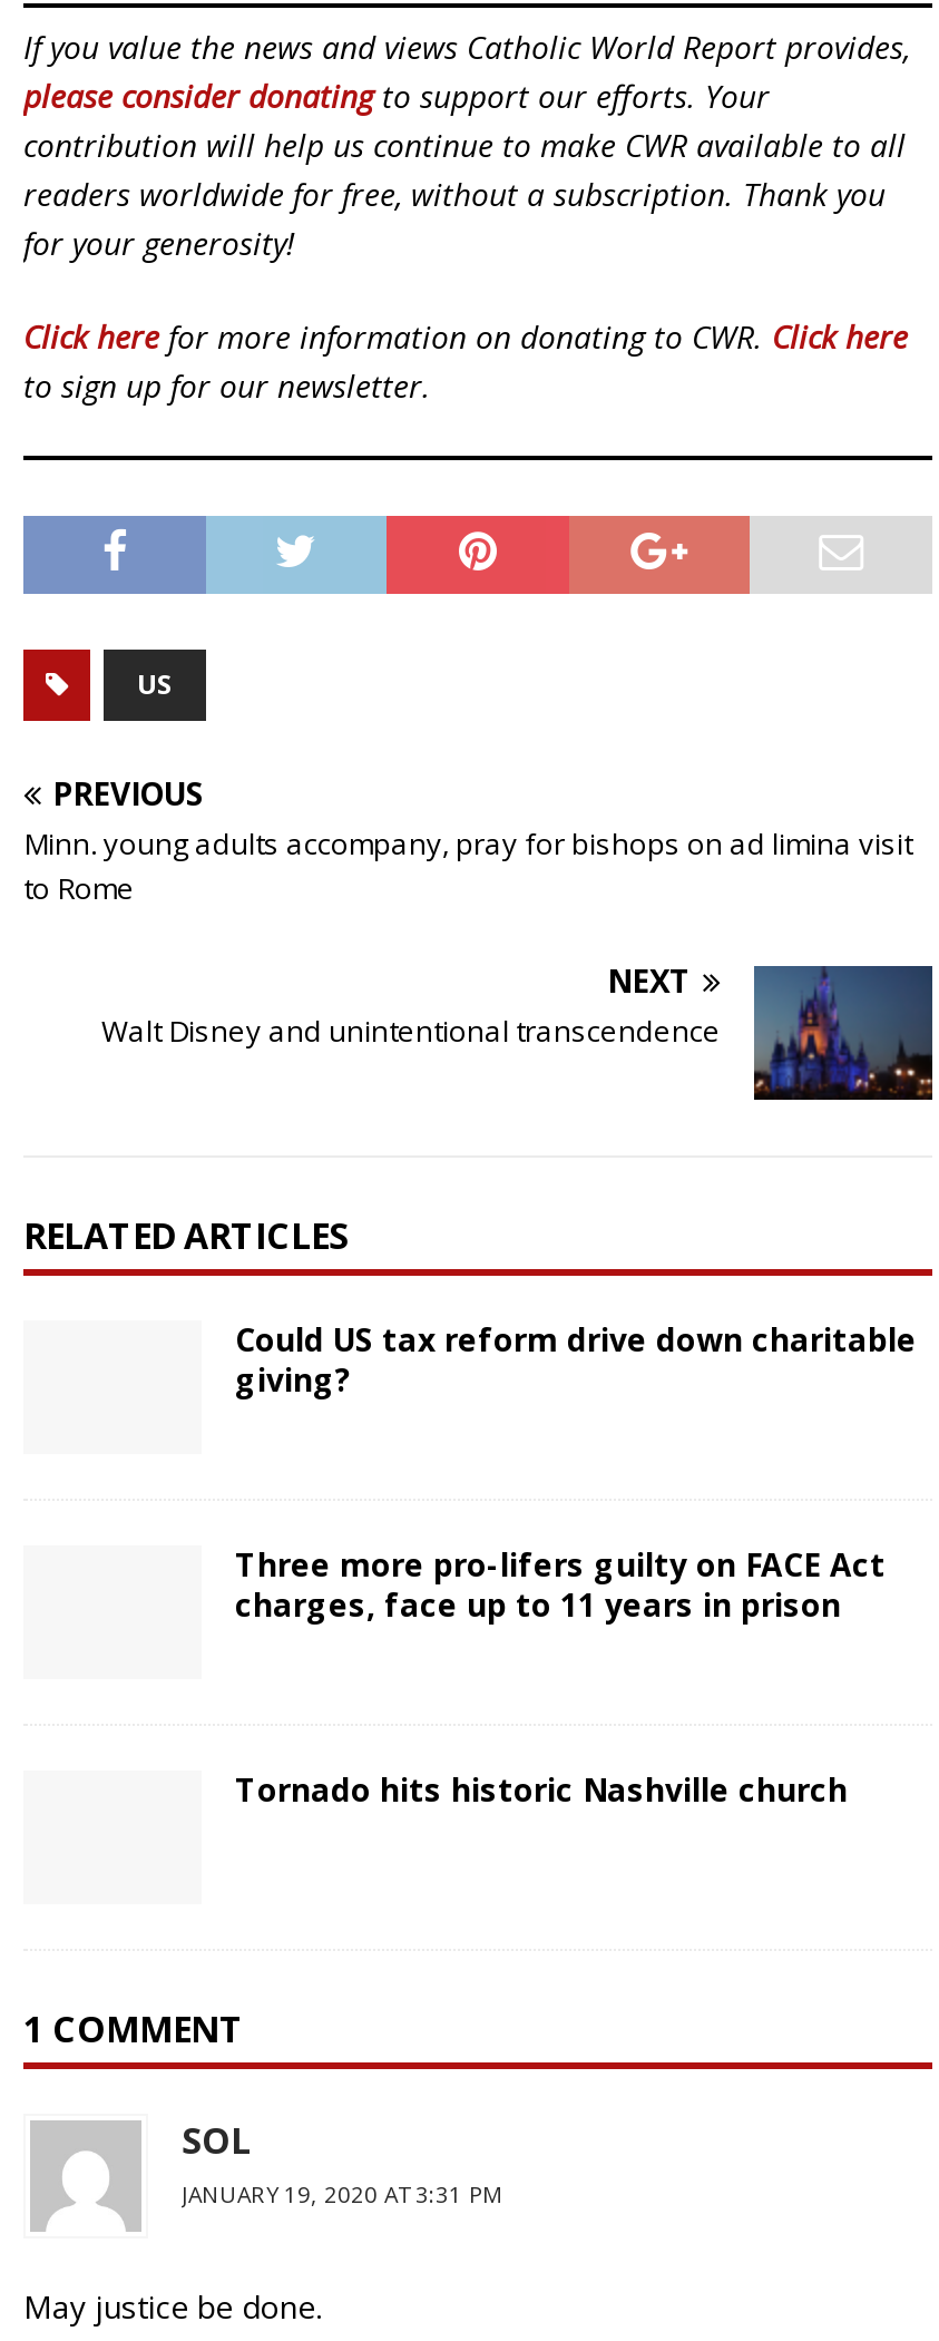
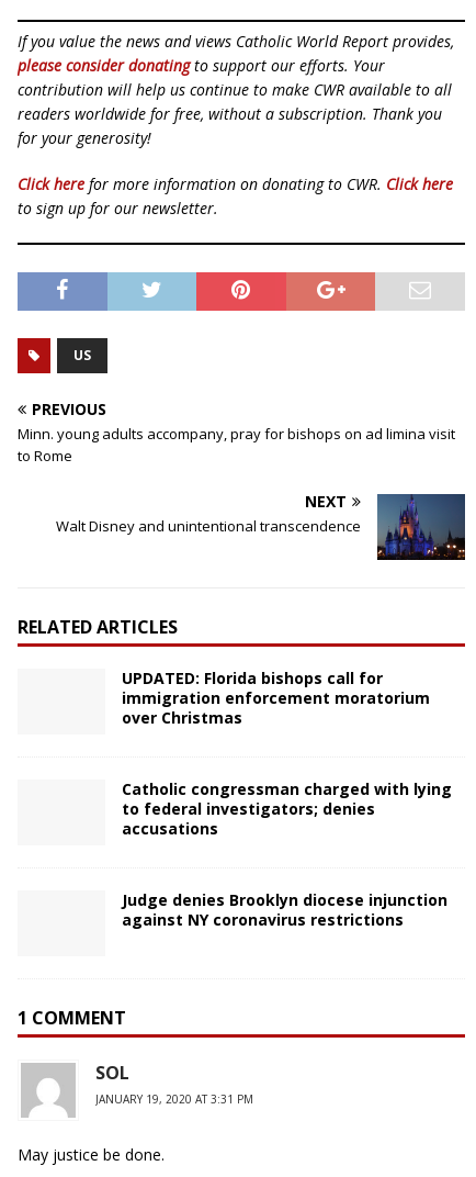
- Could US tax reform drive down charitable
- giving?
+ UPDATED: Florida bishops call for
+ immigration enforcement moratorium
+ over Christmas

- Three more pro-lifers guilty on FACE Act
- charges, face up to 11 years in prison
+ Catholic congressman charged with lying
+ to federal investigators; denies
+ accusations

- Tornado hits historic Nashville church
+ Judge denies Brooklyn diocese injunction
+ against NY coronavirus restrictions
